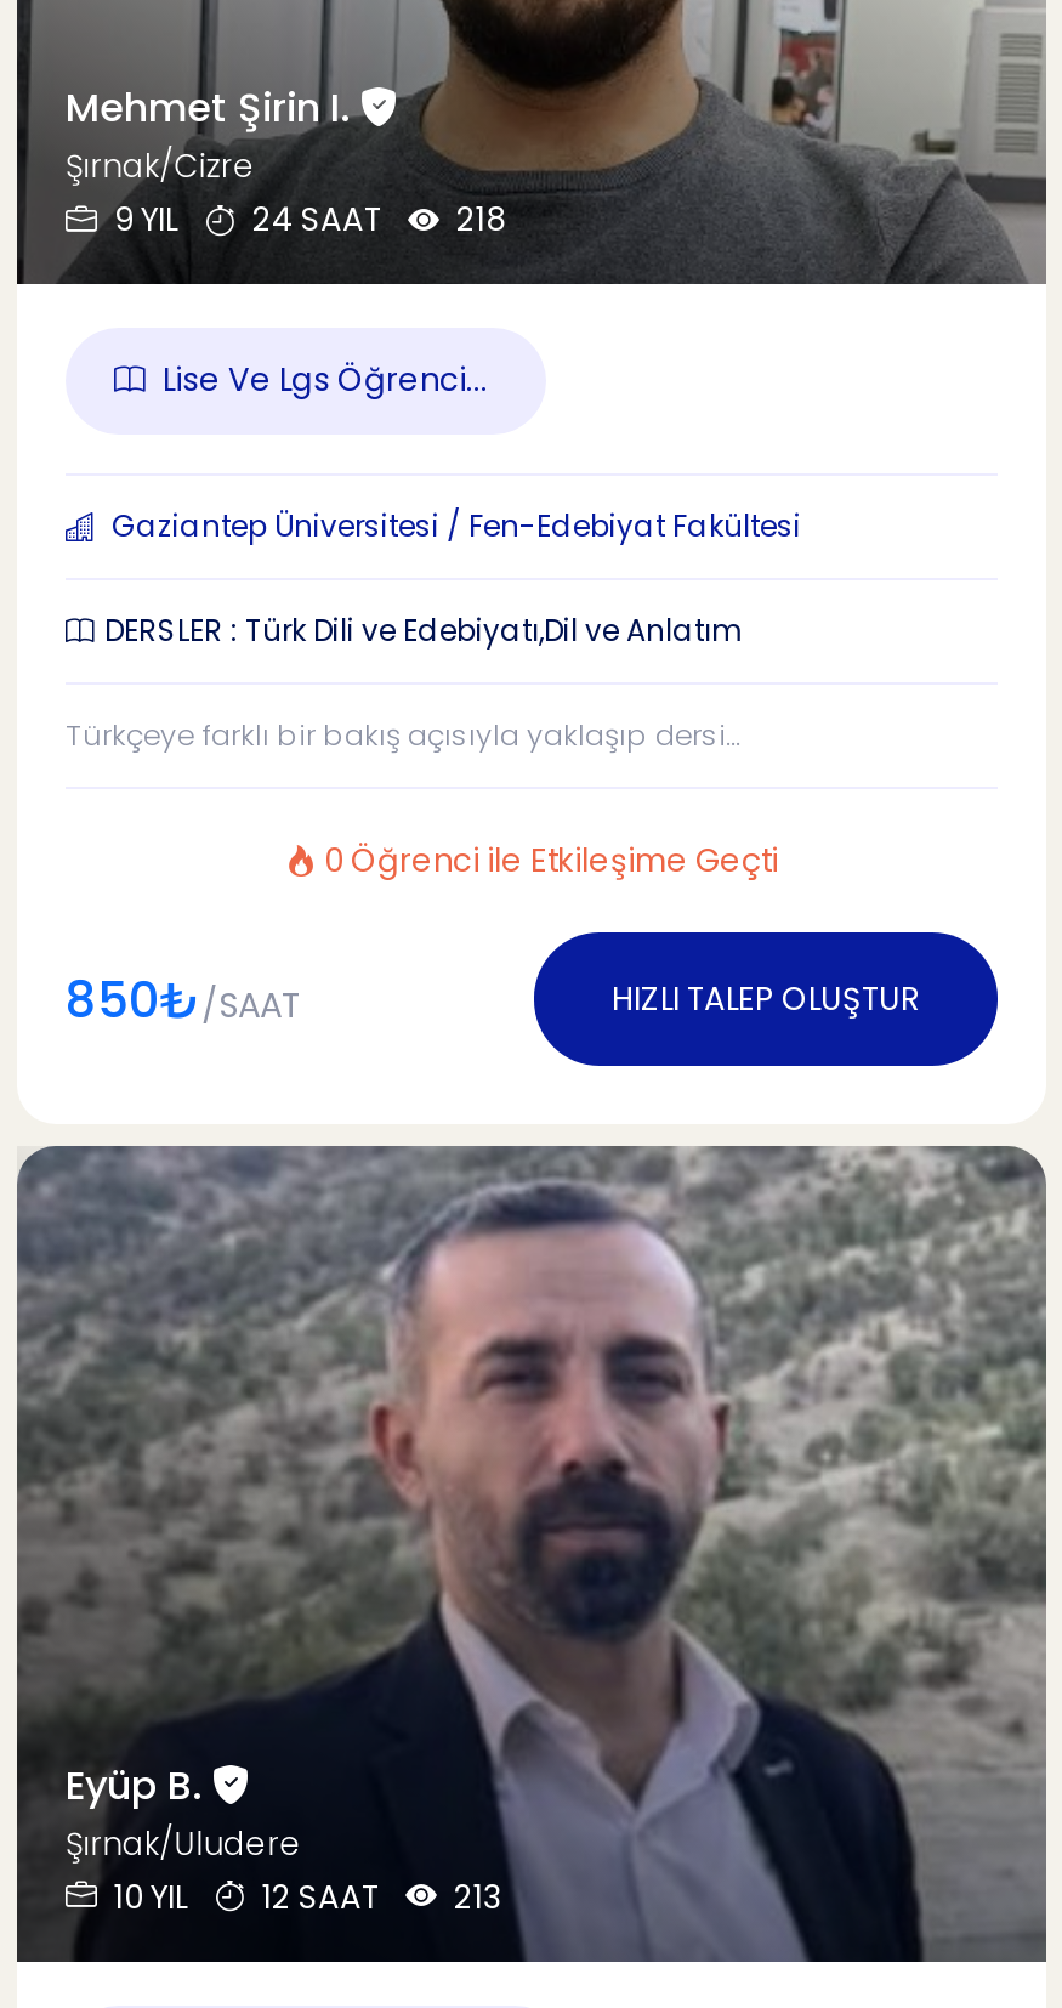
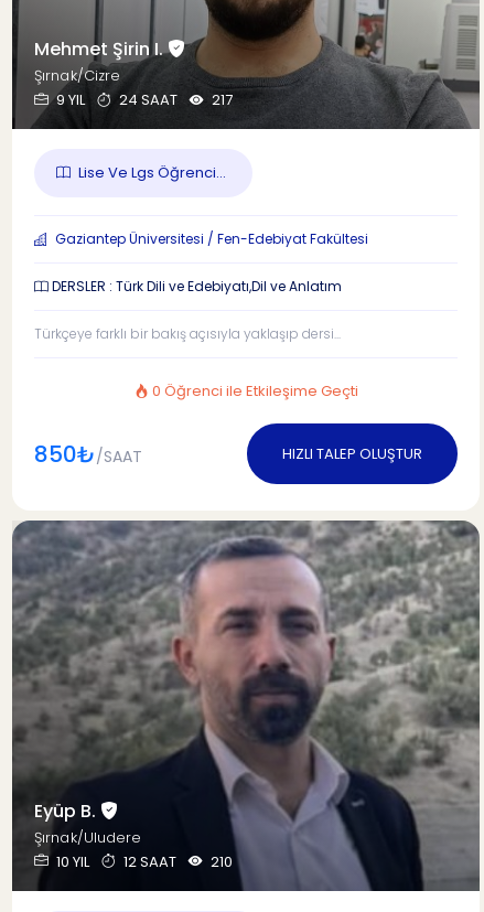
- 9 YIL 24 SAAT 218
+ 9 YIL 24 SAAT 217

- 10 YIL 12 SAAT 213
+ 10 YIL 12 SAAT 210
